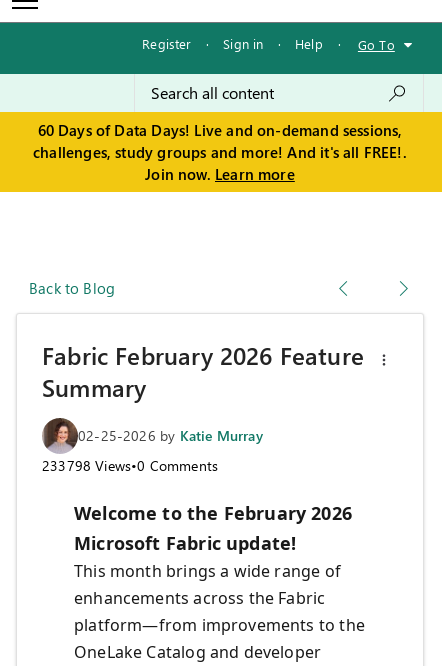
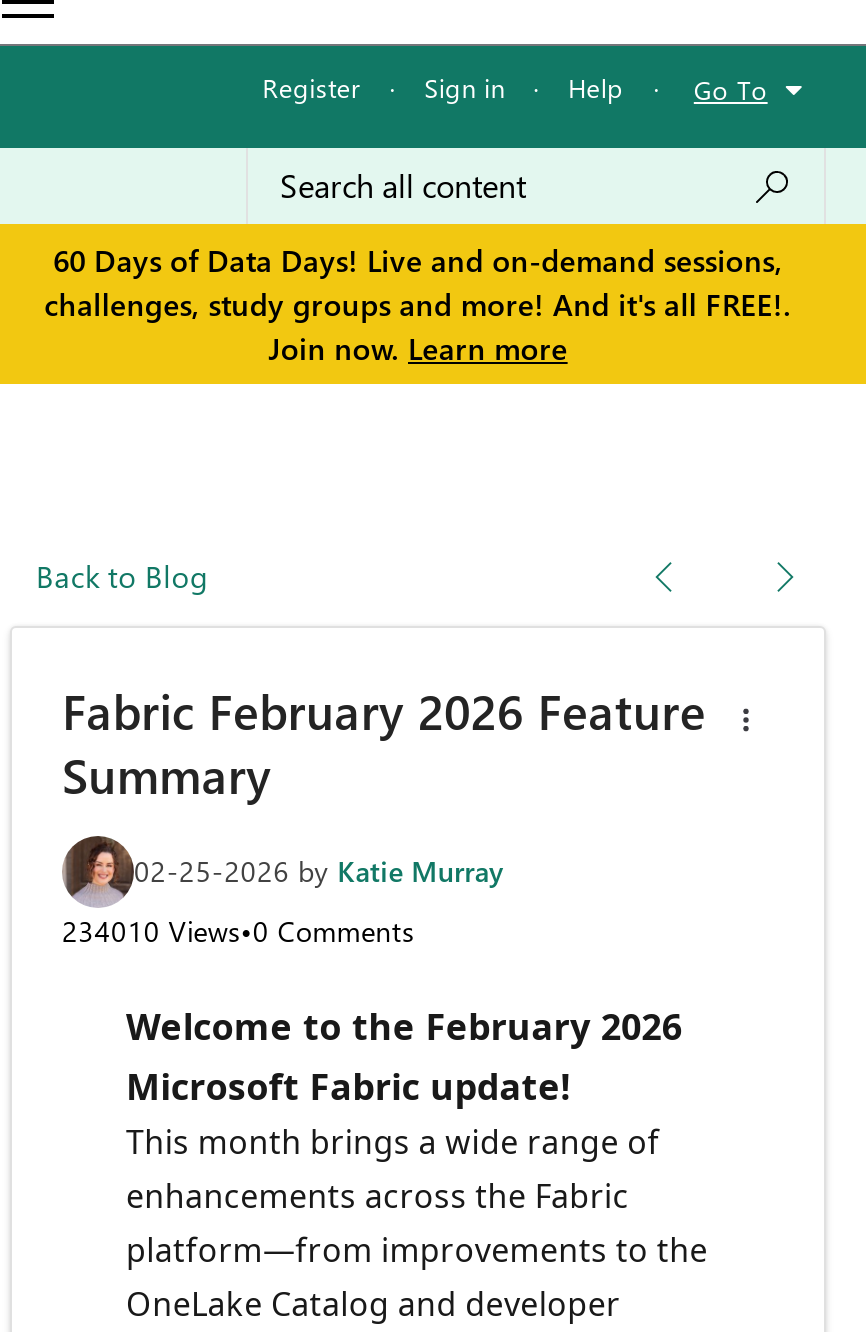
- 233798 Views•0 Comments
+ 234010 Views•0 Comments
